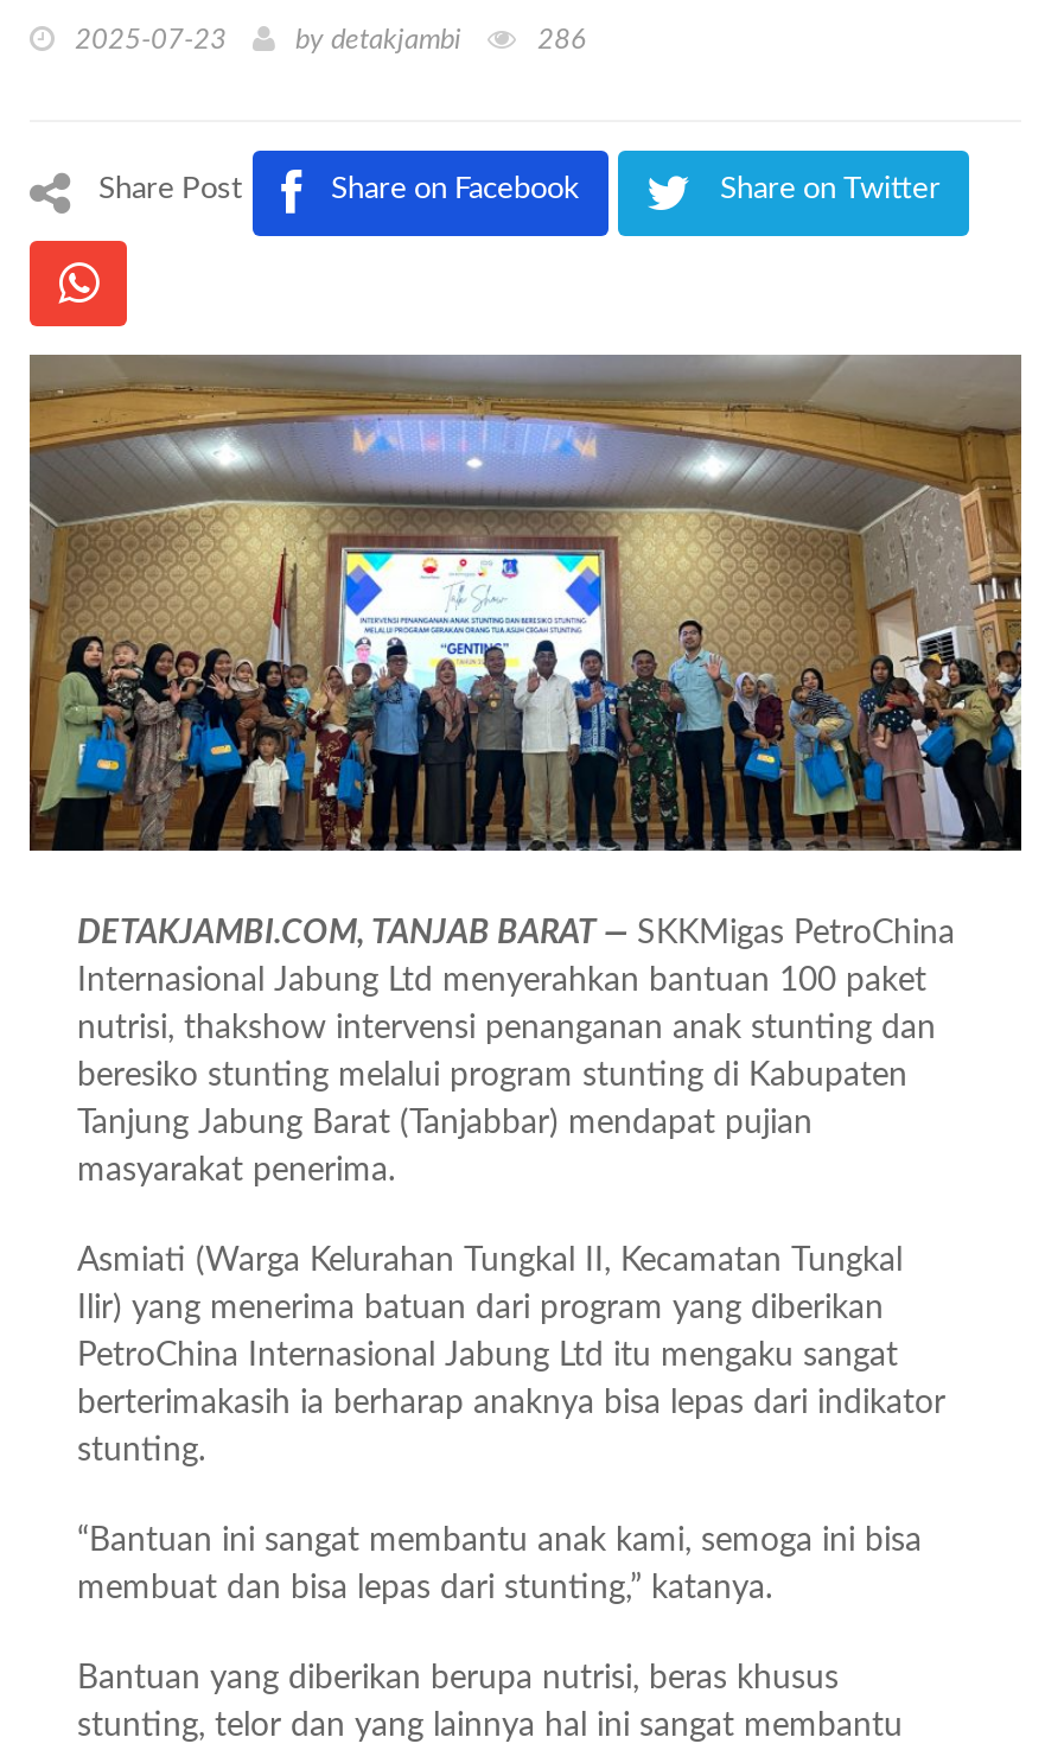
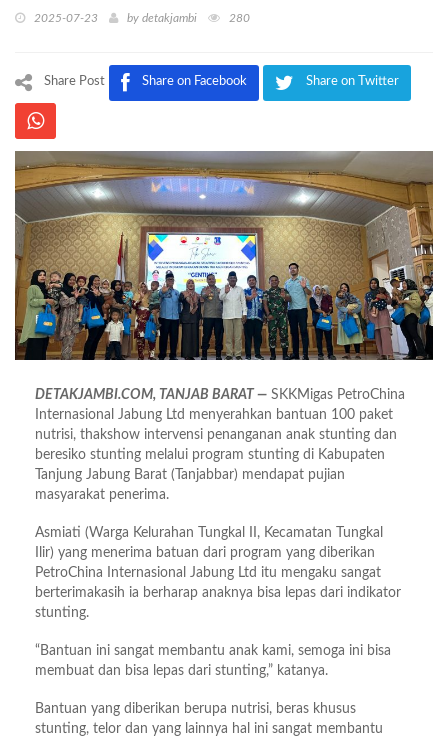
- 286
+ 280
